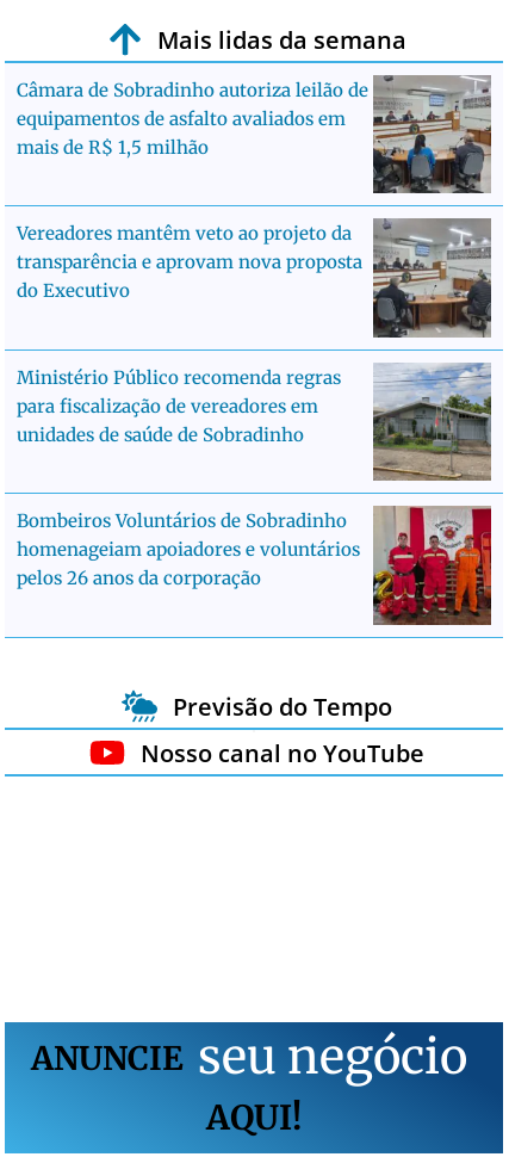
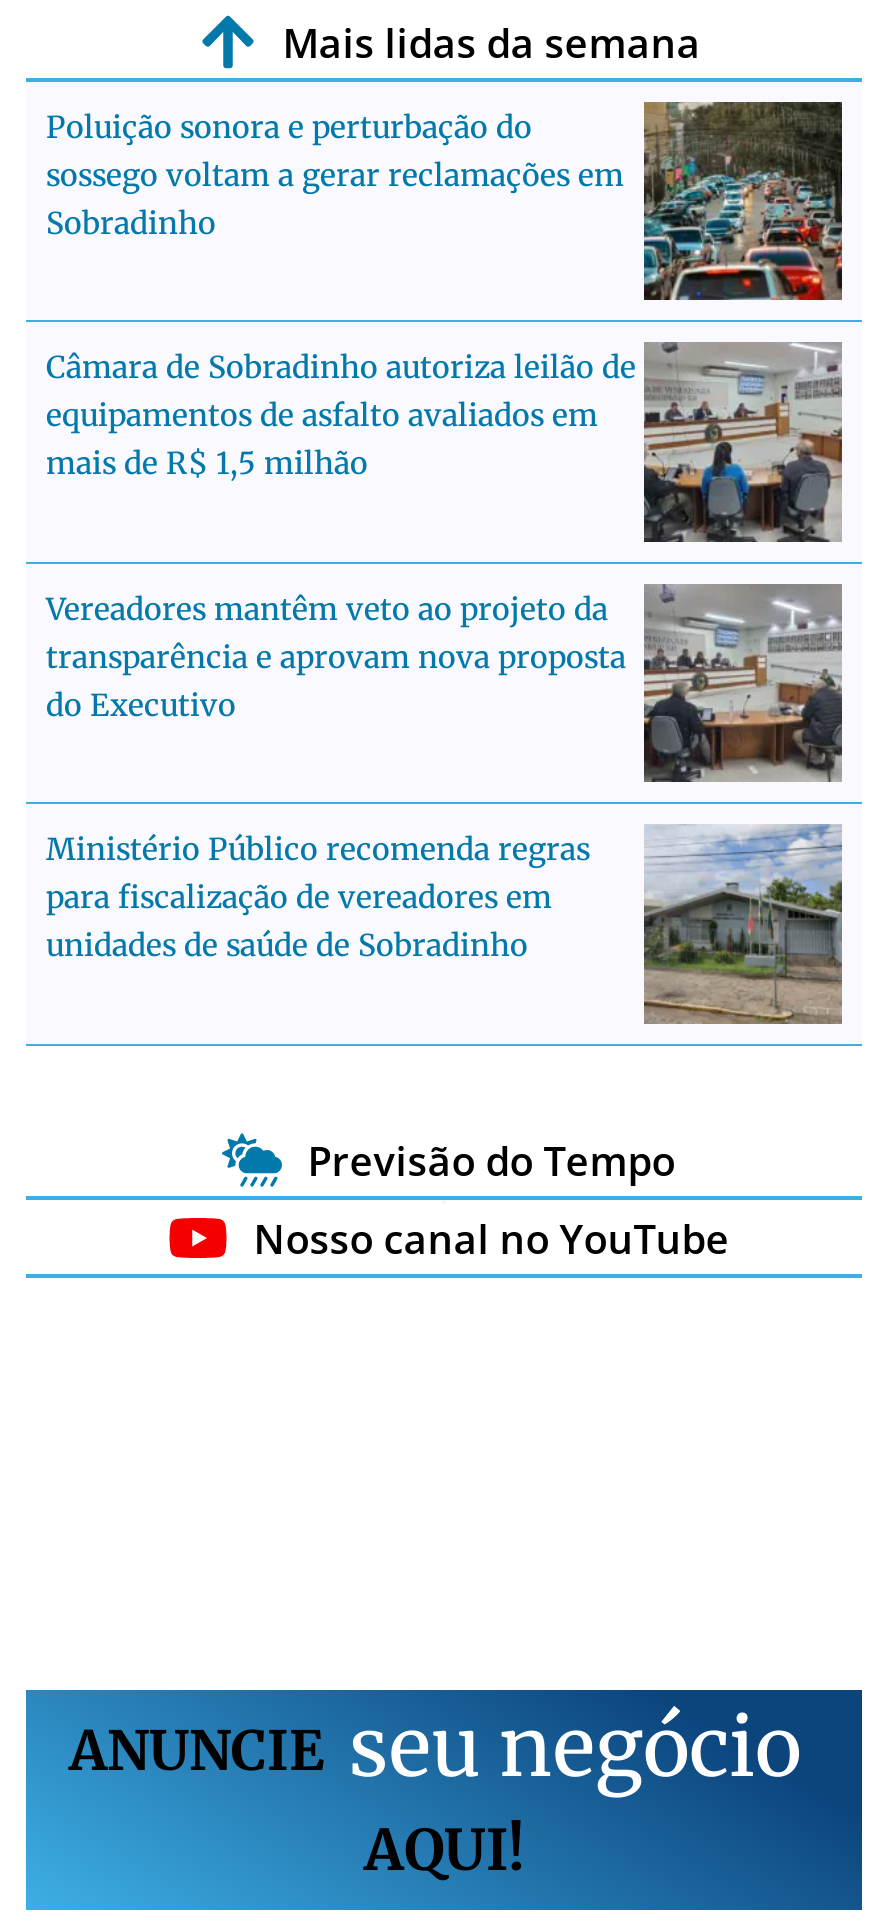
+ [image]
+ Poluição sonora e perturbação do
+ sossego voltam a gerar reclamações em
+ Sobradinho

moved down: [image] | Câmara de Sobradinho autoriza leilão de | equipamentos de asfalto avaliados em | ... | para fiscalização de vereadores em | unidades de saúde de Sobradinho

- [image]
- Bombeiros Voluntários de Sobradinho
- homenageiam apoiadores e voluntários
- pelos 26 anos da corporação
